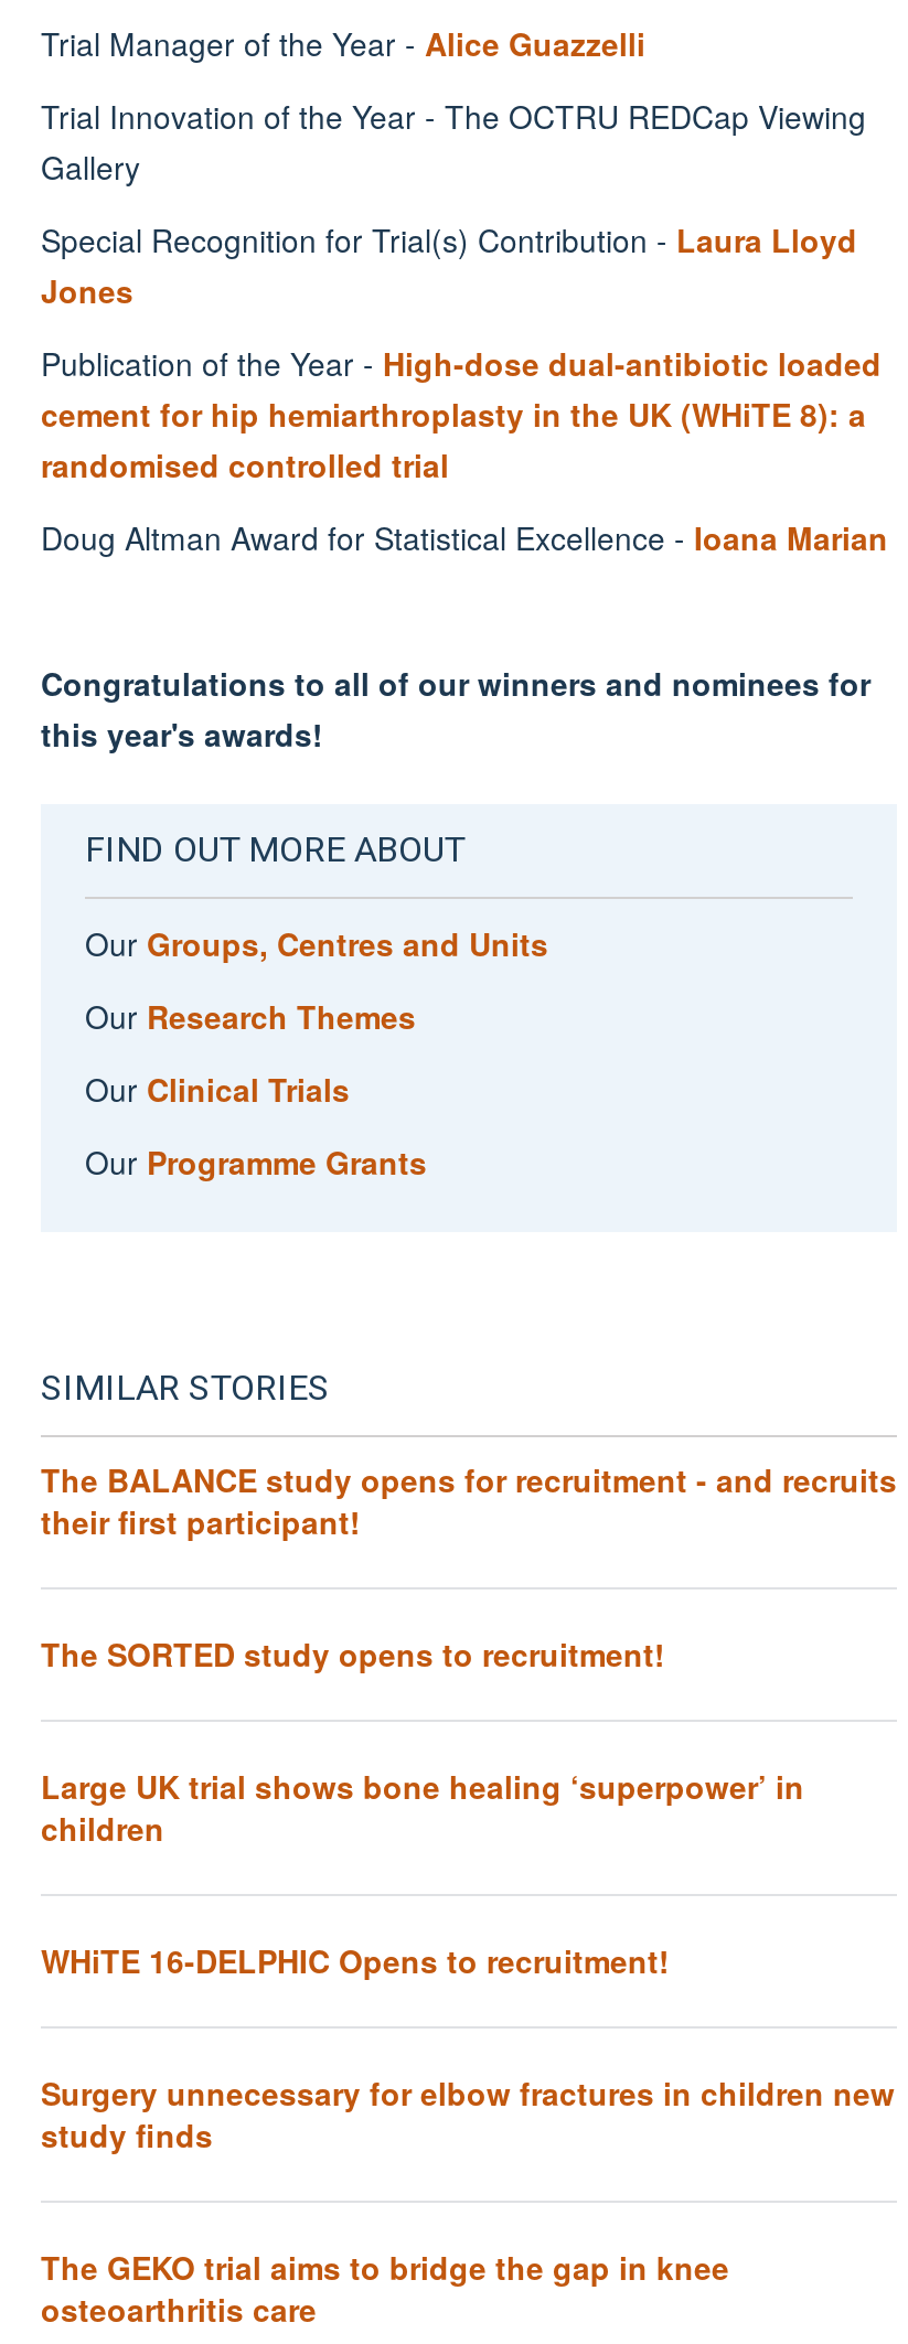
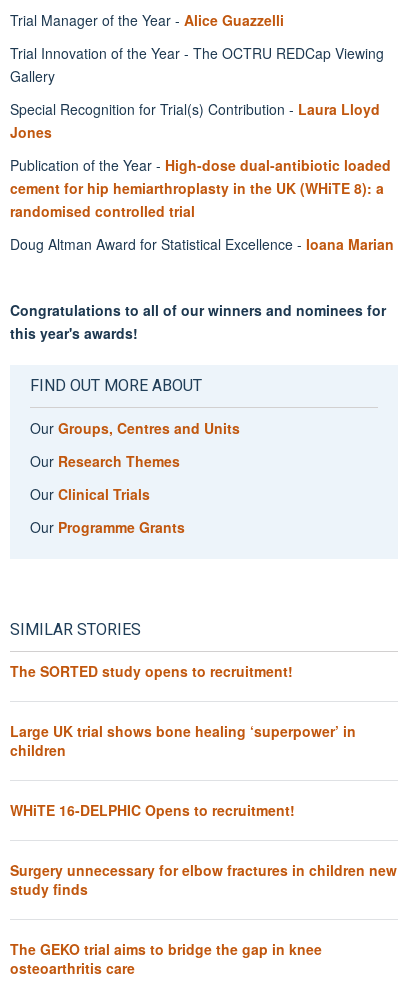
- The BALANCE study opens for recruitment - and recruits
- their first participant!
